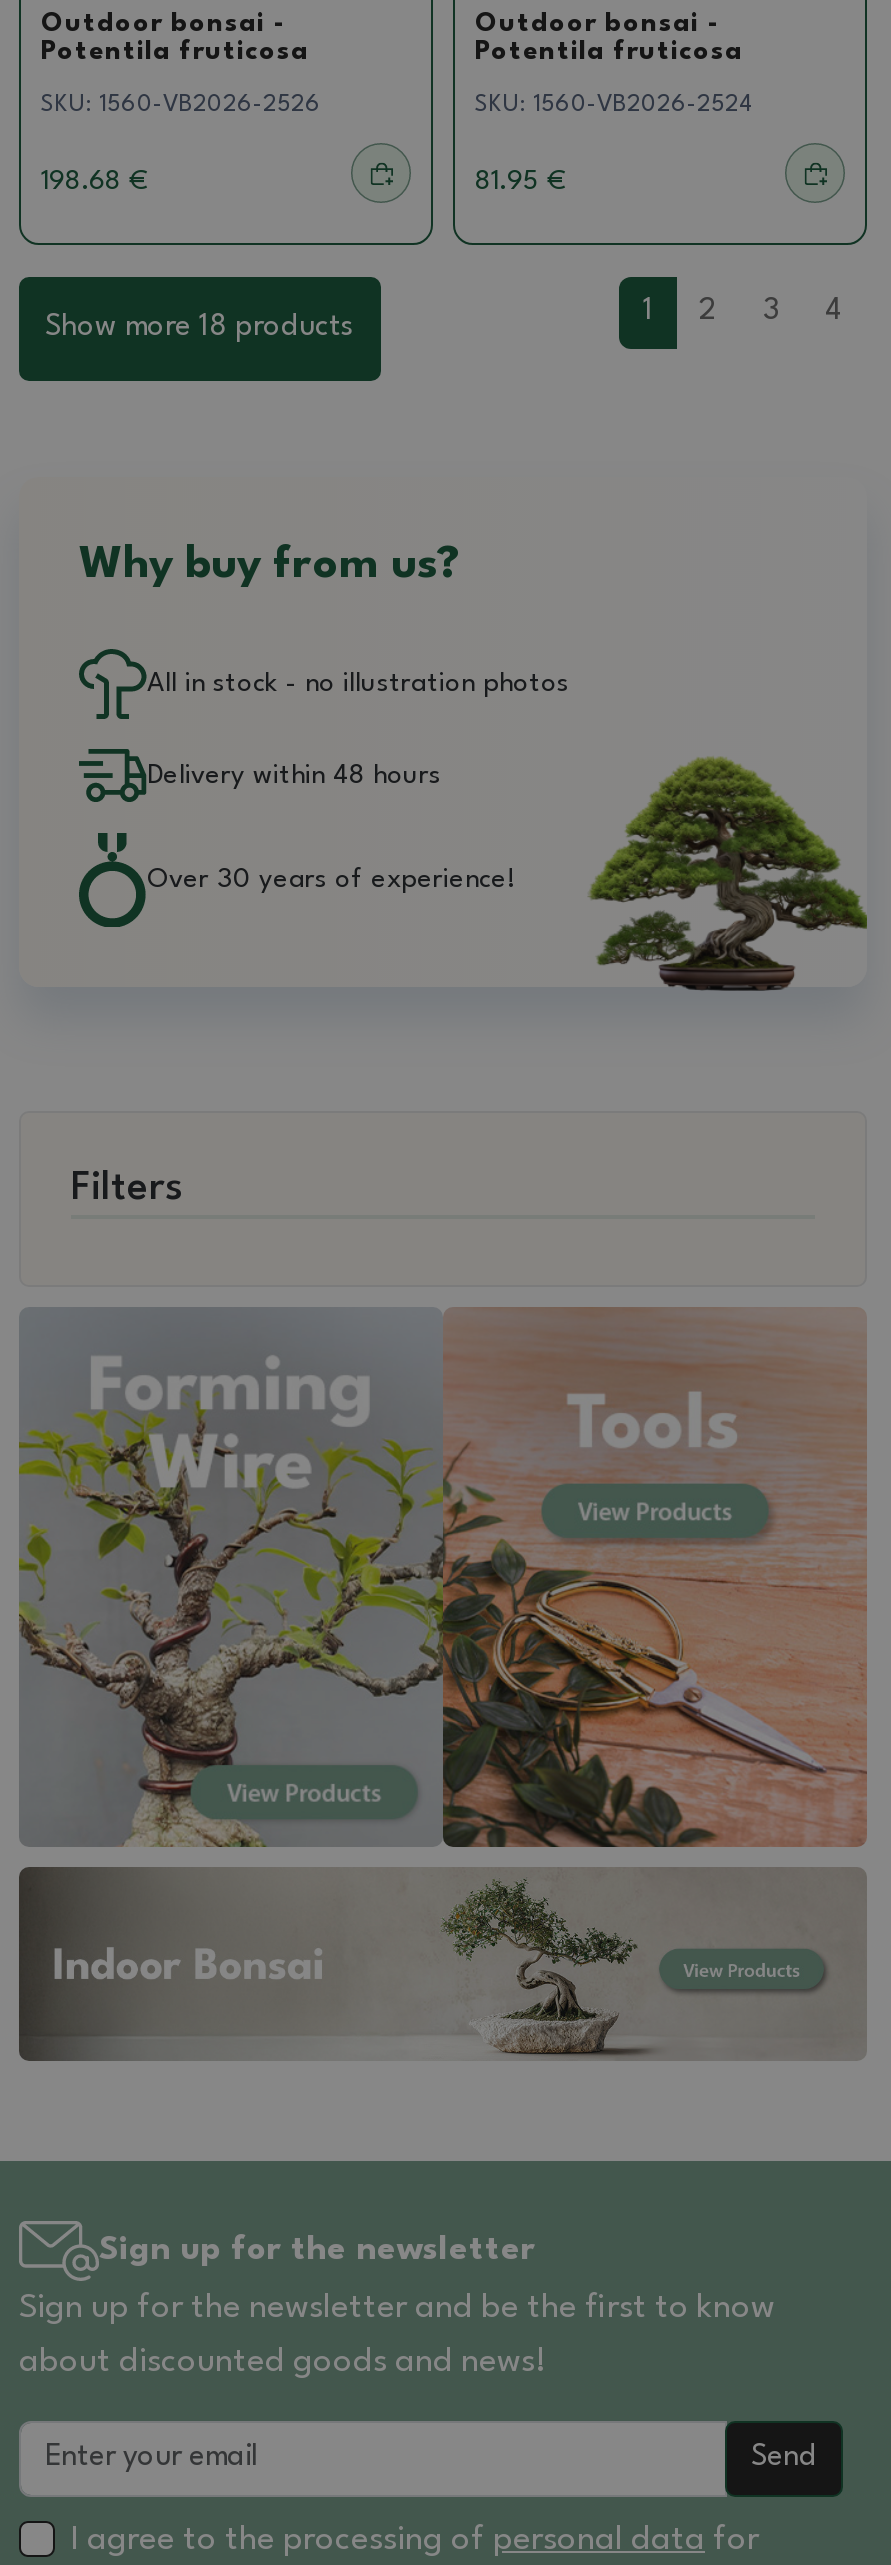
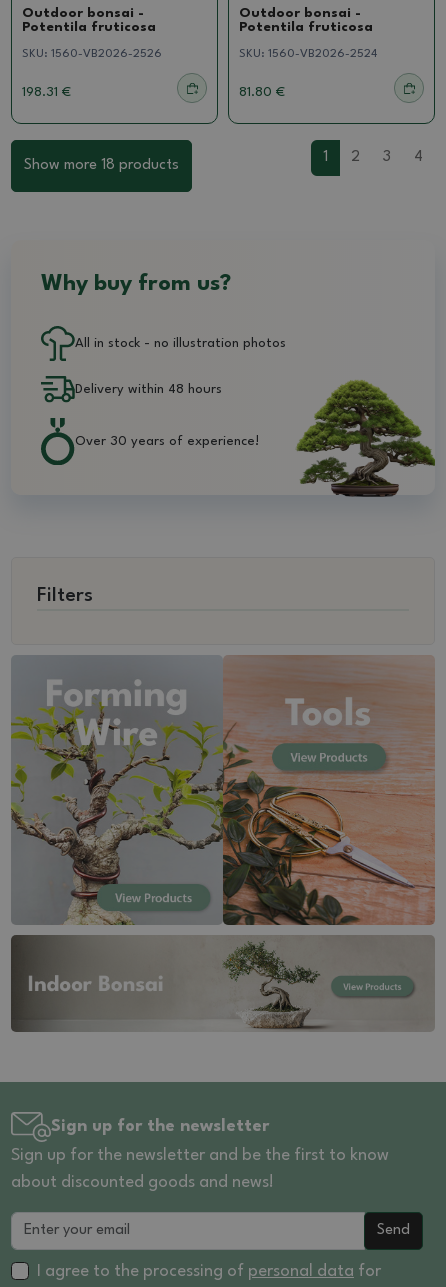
- 198.68 €
+ 198.31 €

- 81.95 €
+ 81.80 €
